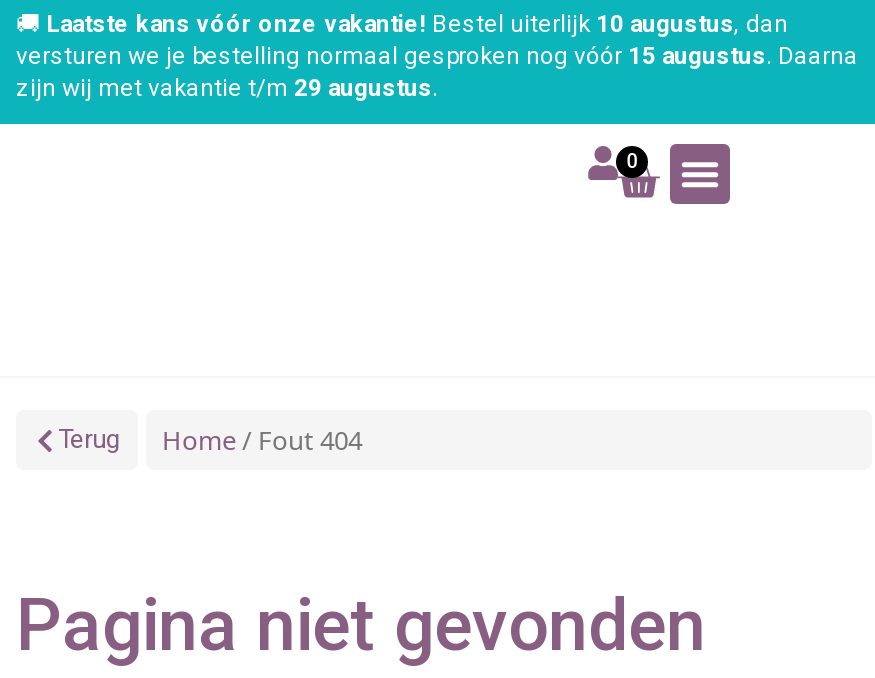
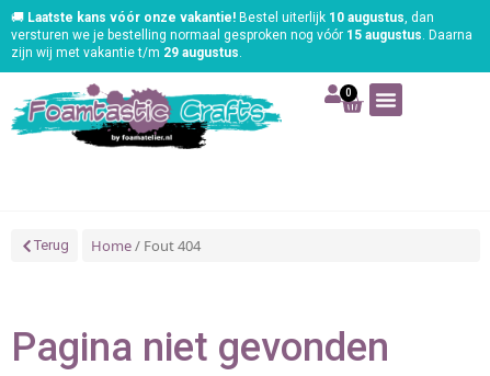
+ [image]
